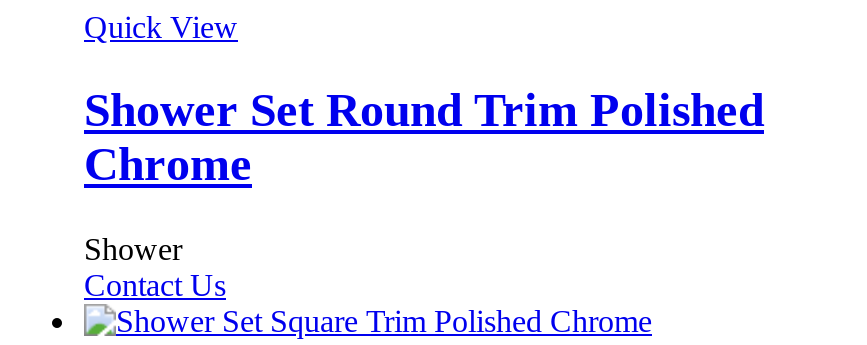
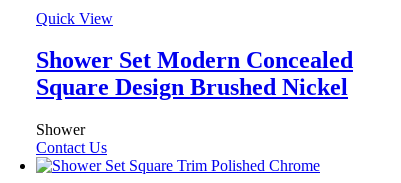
- Shower Set Round Trim Polished
- Chrome
+ Shower Set Modern Concealed
+ Square Design Brushed Nickel
